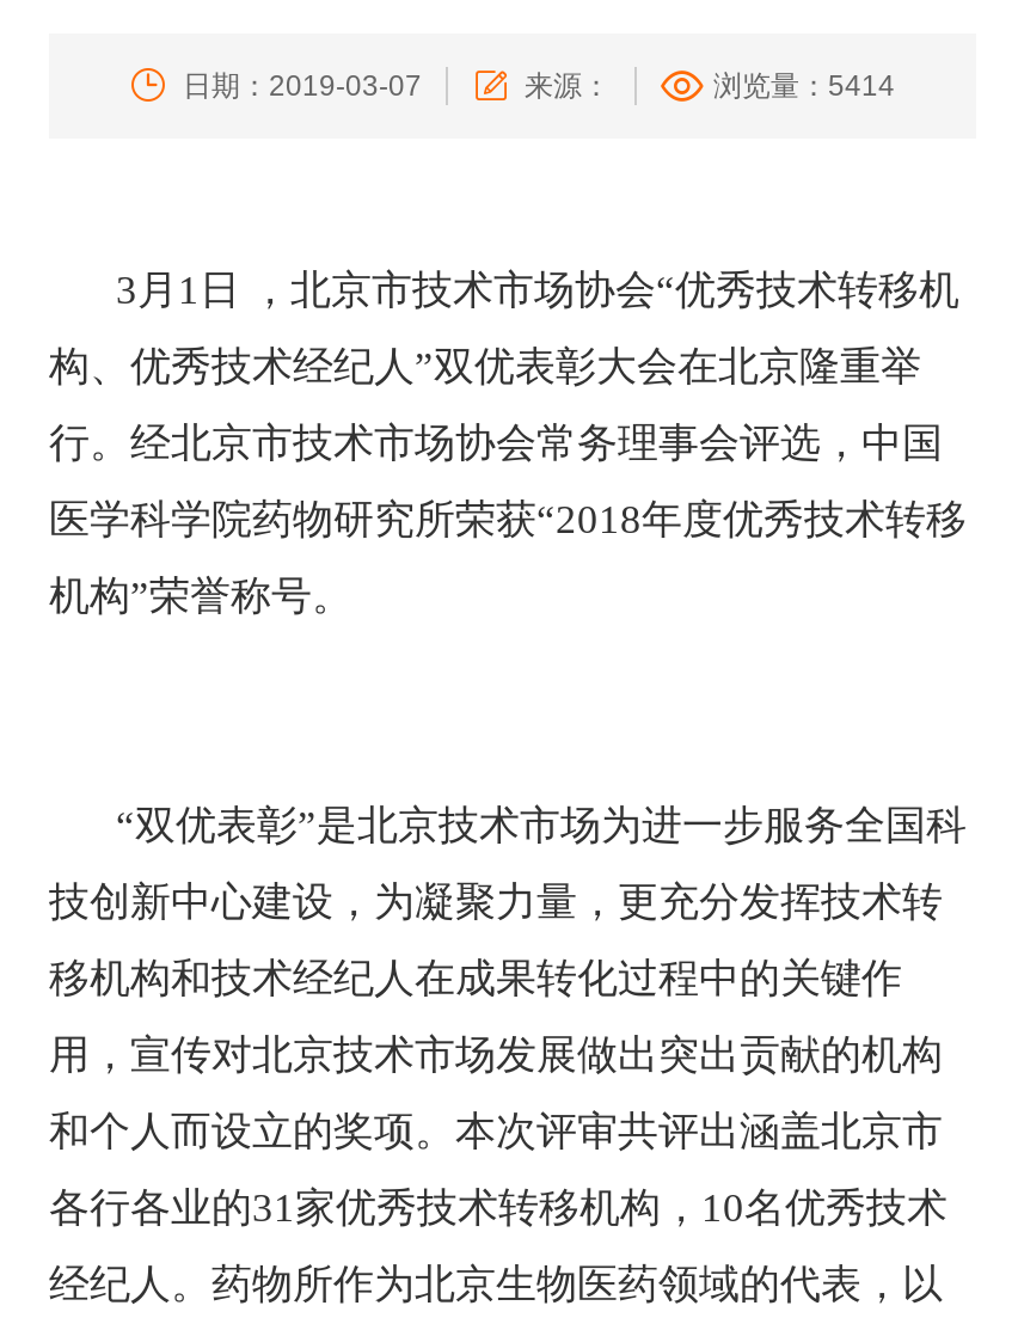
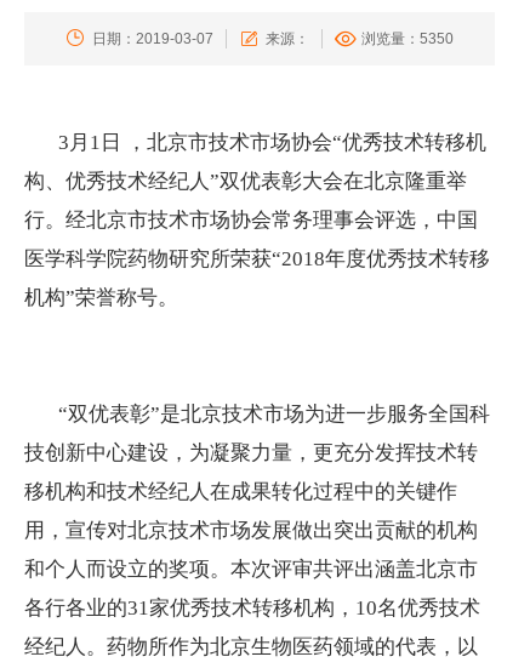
- 浏览量：5414
+ 浏览量：5350
